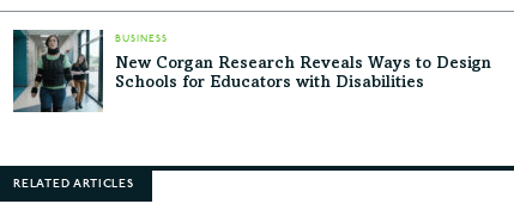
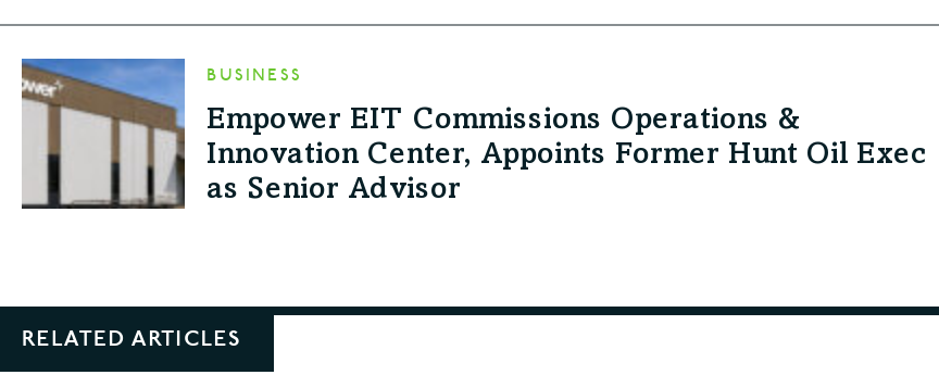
- [image]
- New Corgan Research Reveals Ways to Design
- Schools for Educators with Disabilities
+ [image]
+ Empower EIT Commissions Operations &
+ Innovation Center, Appoints Former Hunt Oil Exec
+ as Senior Advisor
